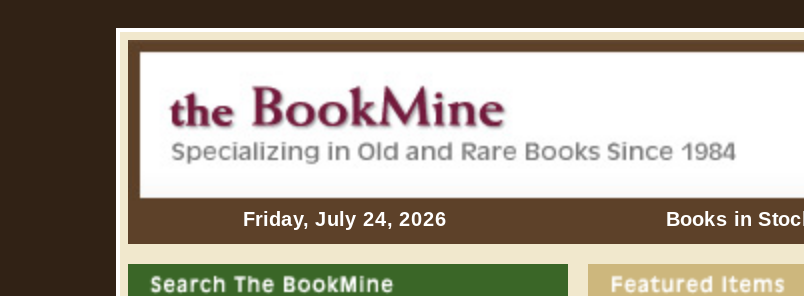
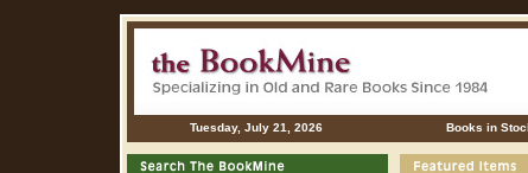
- Friday, July 24, 2026
+ Tuesday, July 21, 2026
